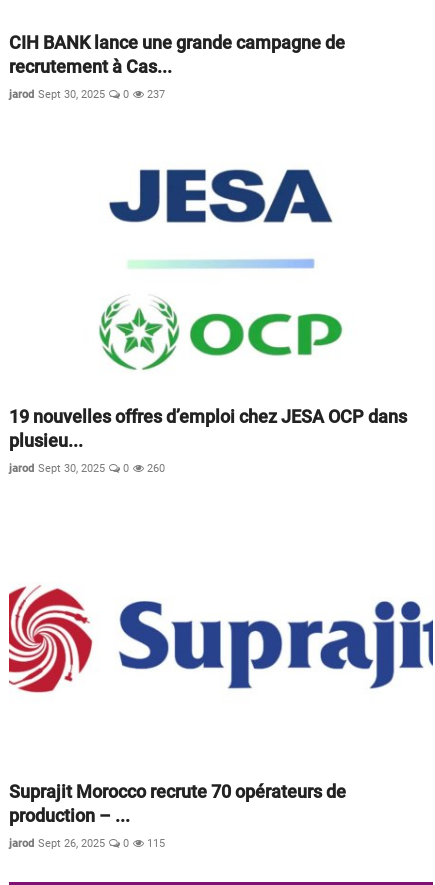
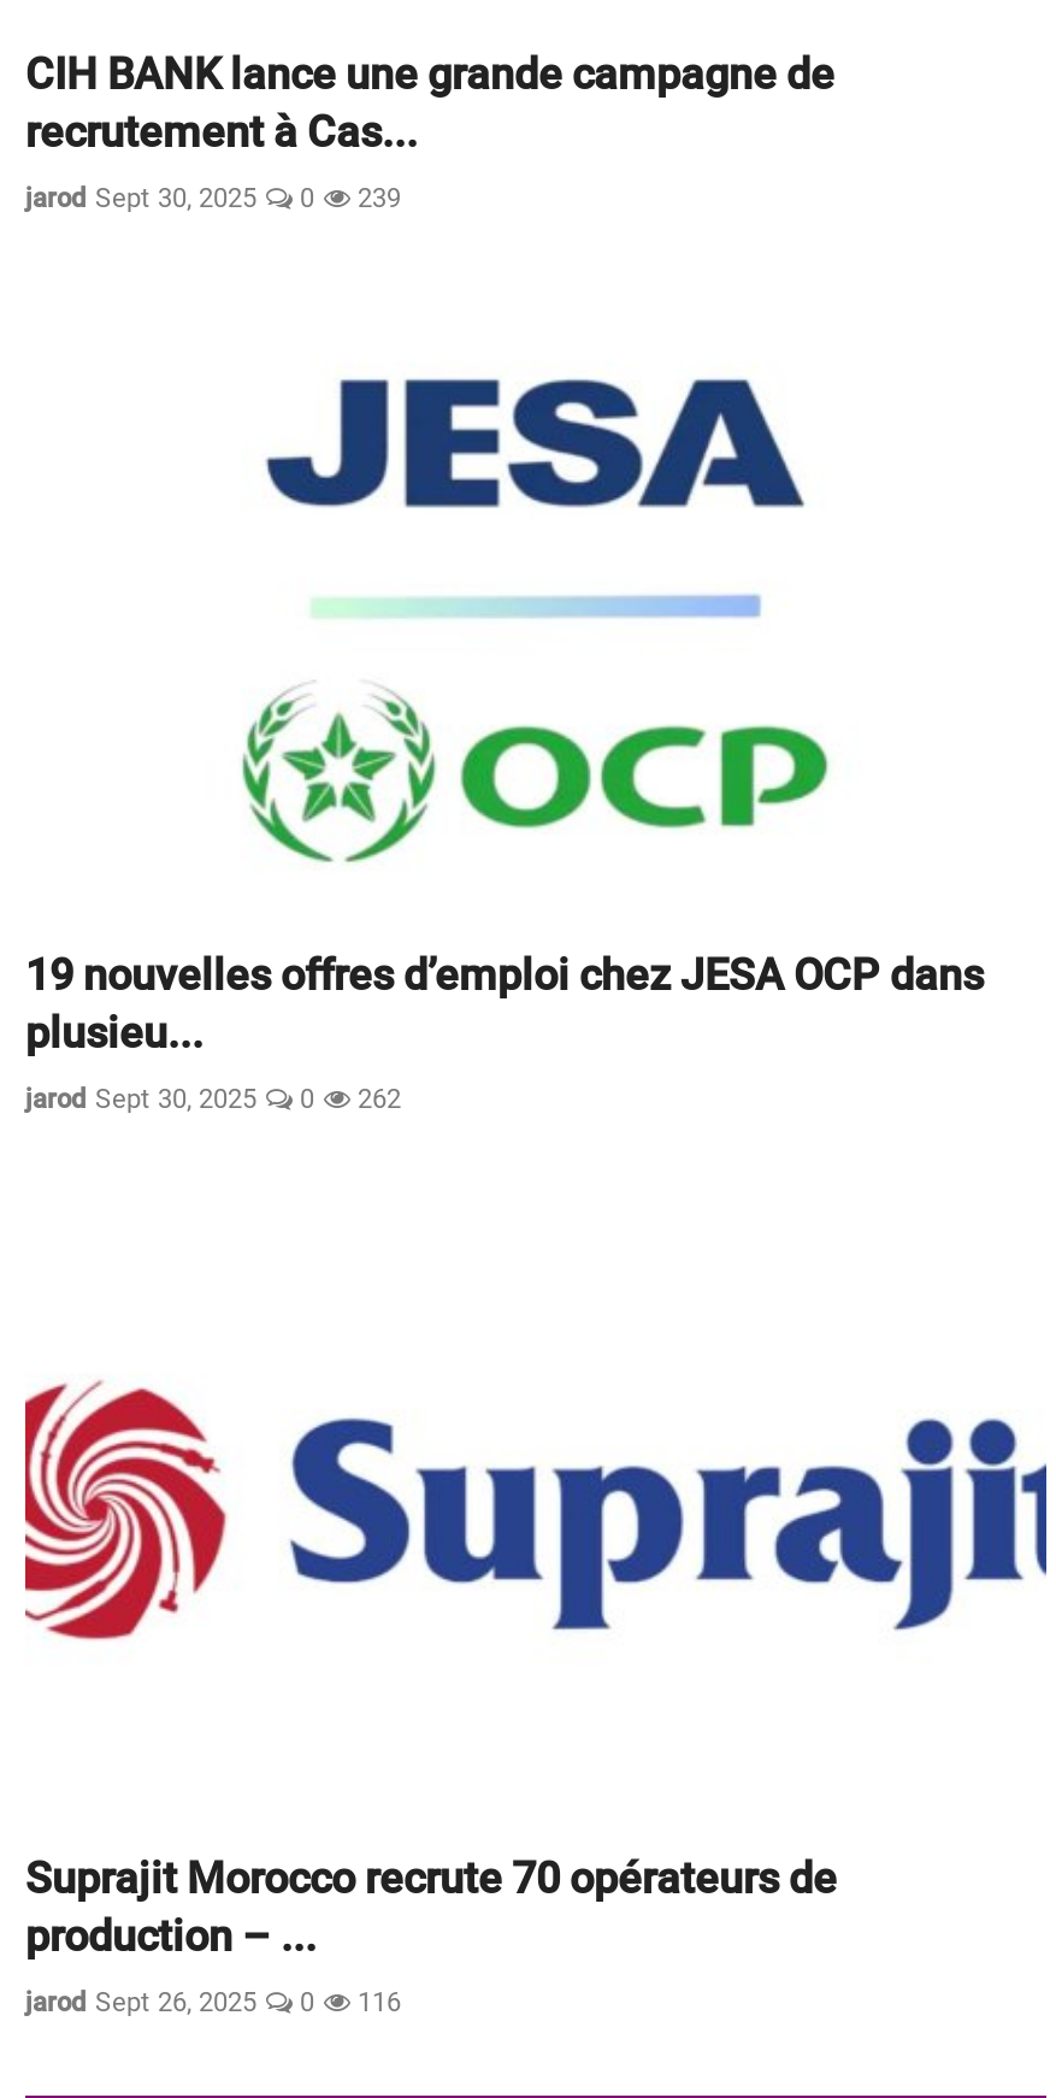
- jarod Sept 30, 2025 0 237
+ jarod Sept 30, 2025 0 239

- jarod Sept 30, 2025 0 260
+ jarod Sept 30, 2025 0 262

- jarod Sept 26, 2025 0 115
+ jarod Sept 26, 2025 0 116
